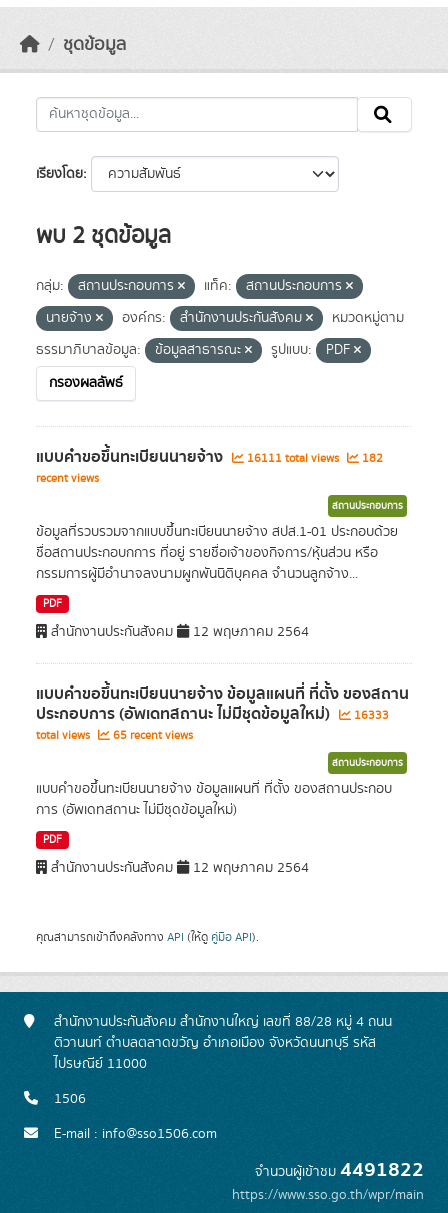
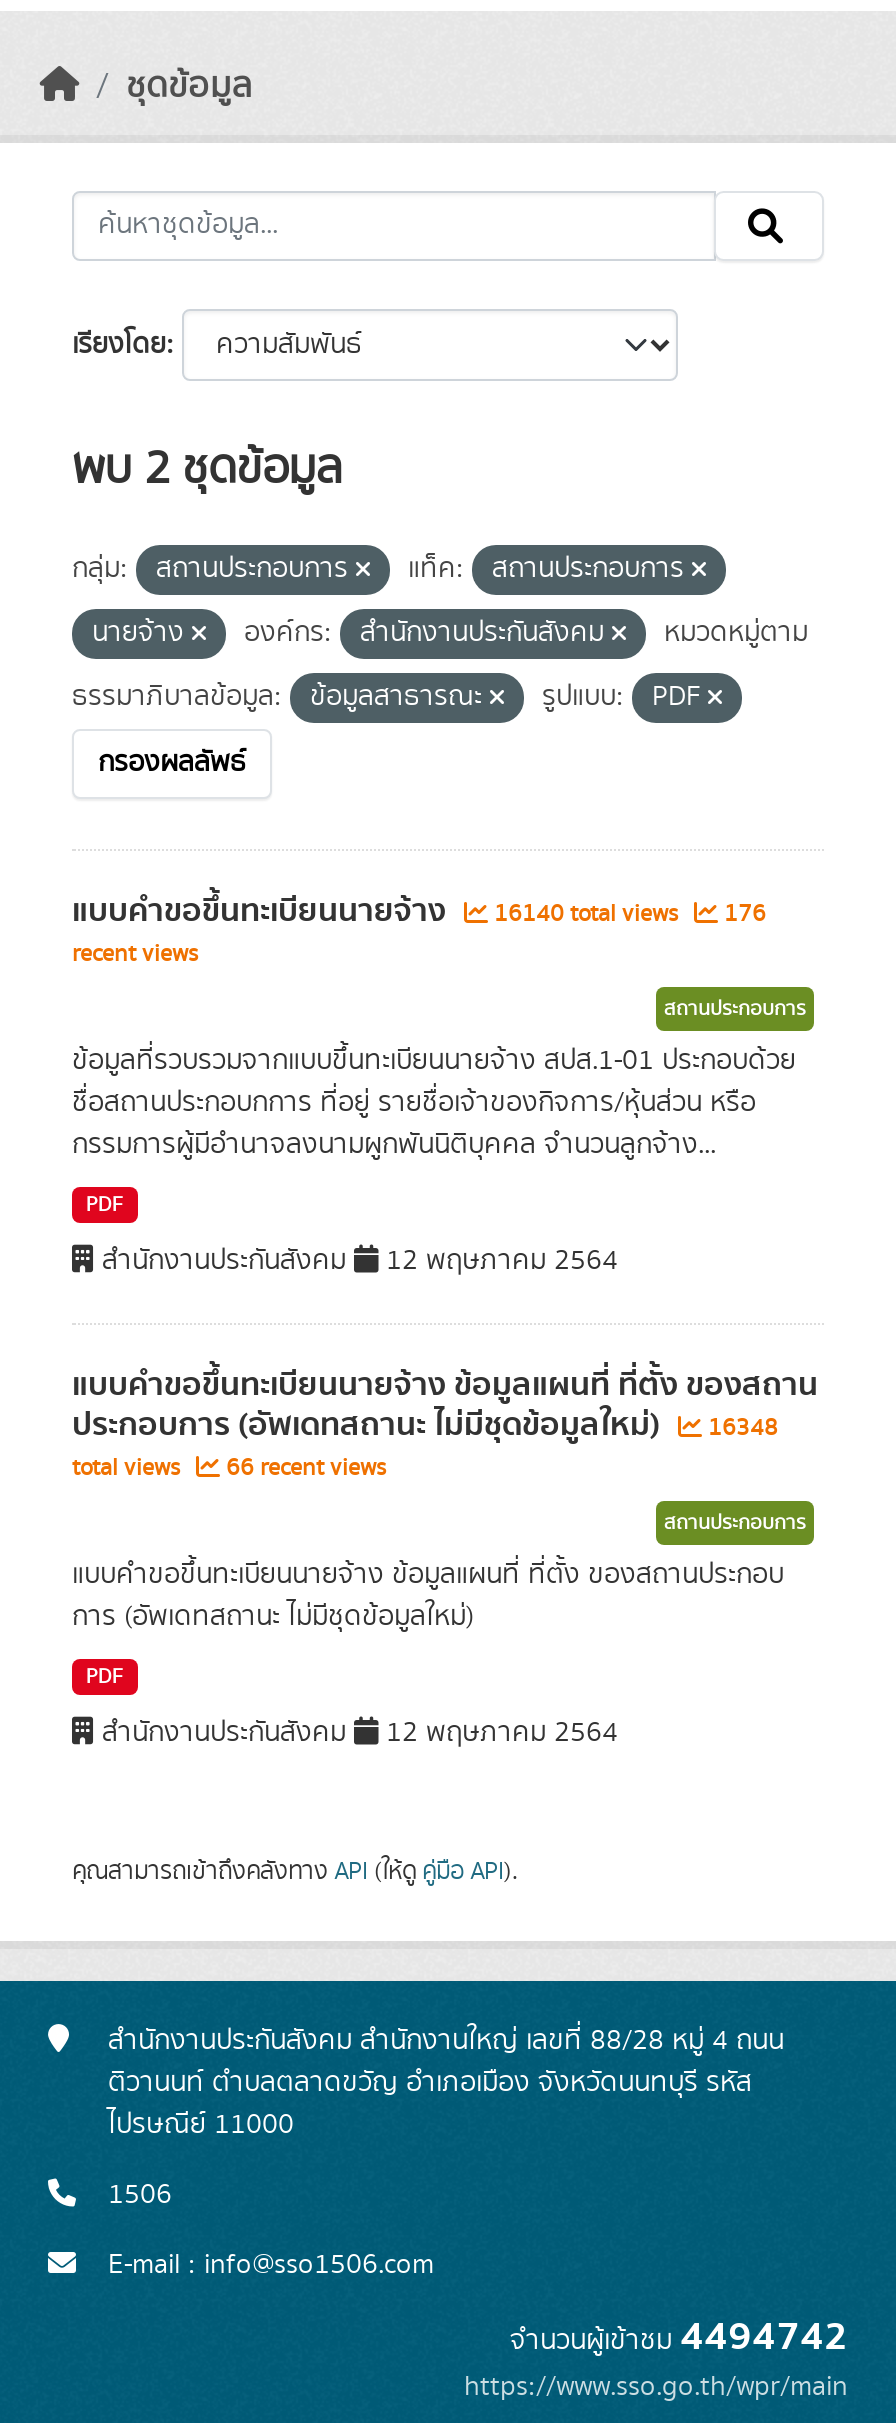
- 16111 total views
+ 16140 total views

- 182
+ 176

- ประกอบการ (อัพเดทสถานะ ไม่มีชุดข้อมูลใหม่) 16333
+ ประกอบการ (อัพเดทสถานะ ไม่มีชุดข้อมูลใหม่) 16348

- total views 65 recent views
+ total views 66 recent views

- จำนวนผู้เข้าชม4491822
+ จำนวนผู้เข้าชม4494742
